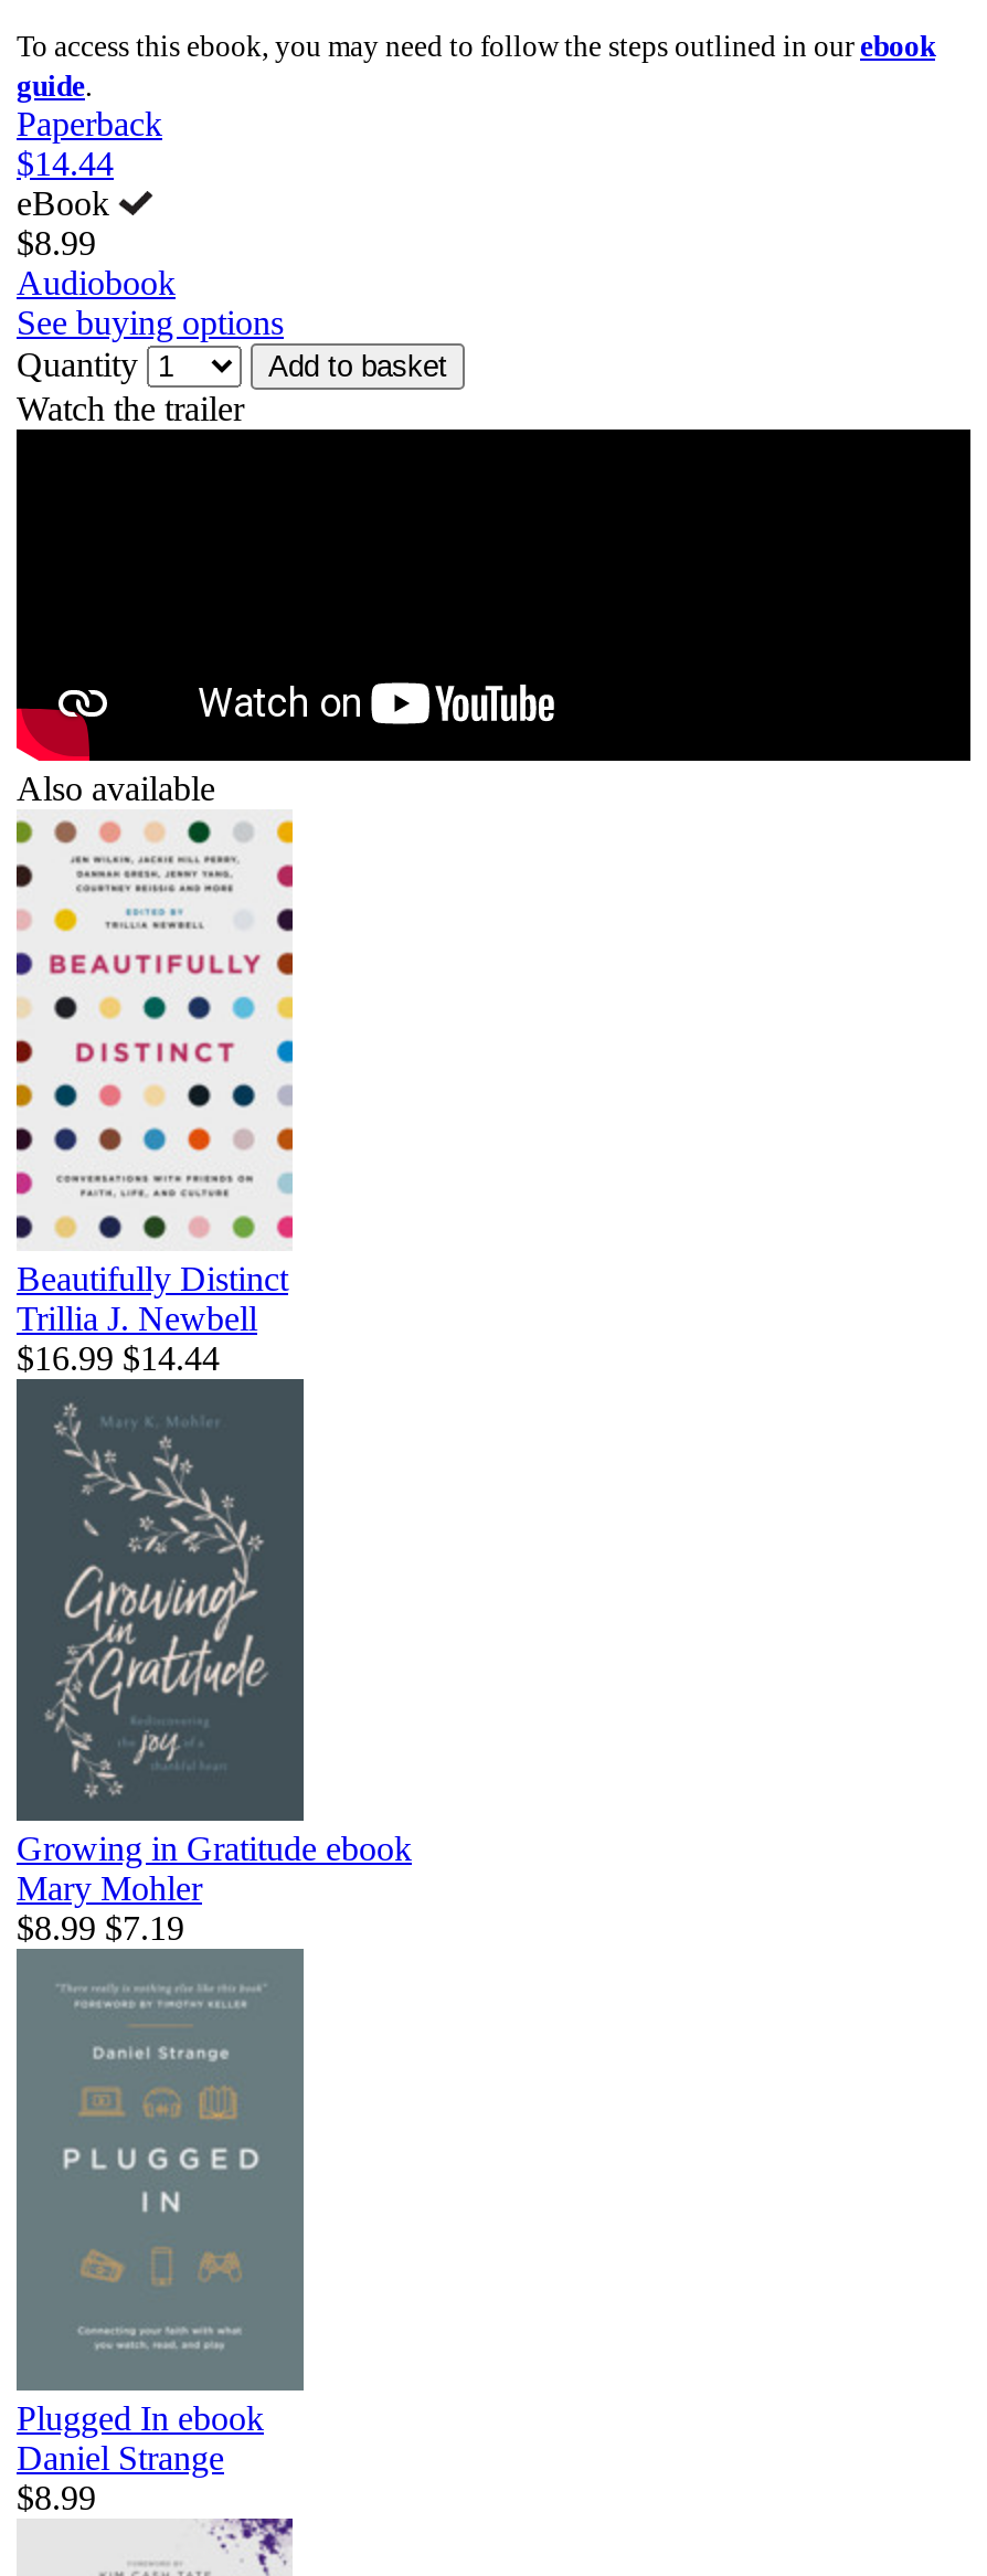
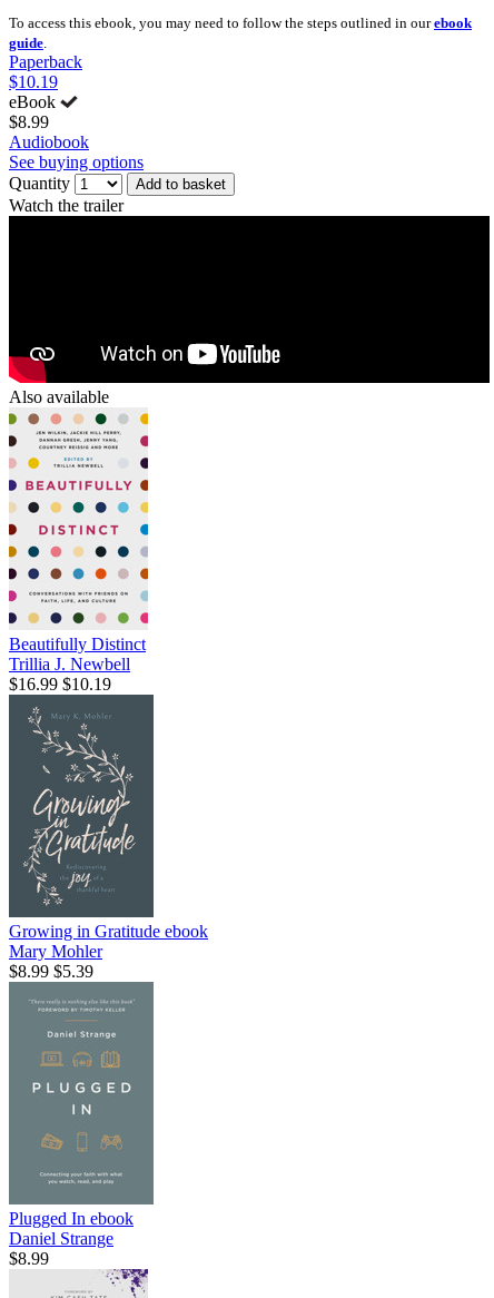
- $14.44
+ $10.19

- $16.99 $14.44
+ $16.99 $10.19

- $8.99 $7.19
+ $8.99 $5.39
